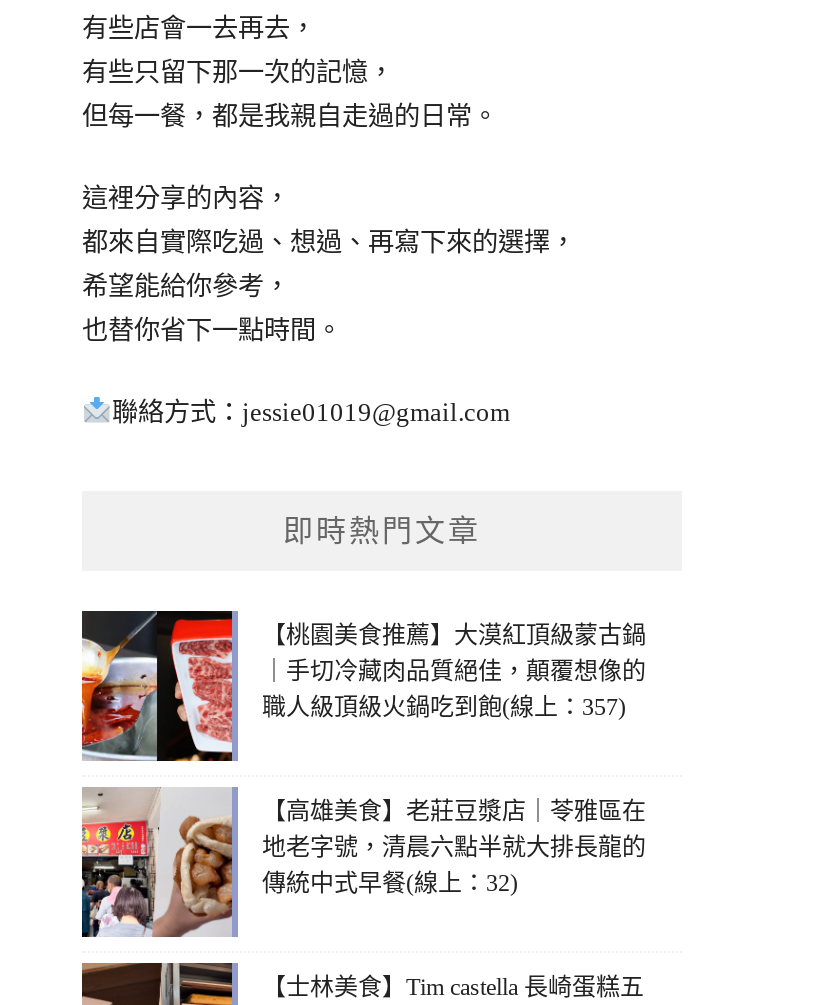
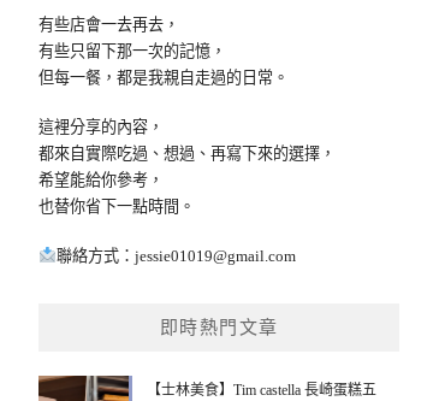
- [image]
- 【桃園美食推薦】大漠紅頂級蒙古鍋
- ｜手切冷藏肉品質絕佳，顛覆想像的
- 職人級頂級火鍋吃到飽(線上：357)

- [image]
- 【高雄美食】老莊豆漿店｜苓雅區在
- 地老字號，清晨六點半就大排長龍的
- 傳統中式早餐(線上：32)
